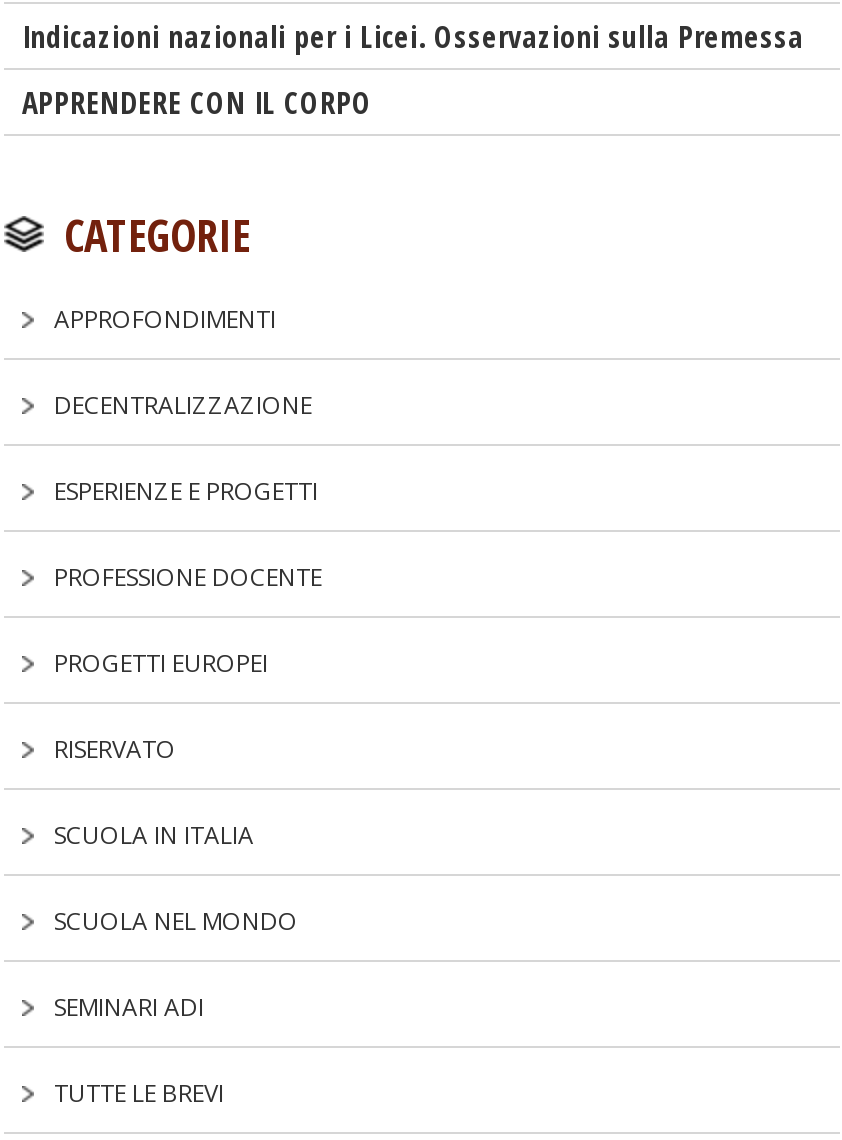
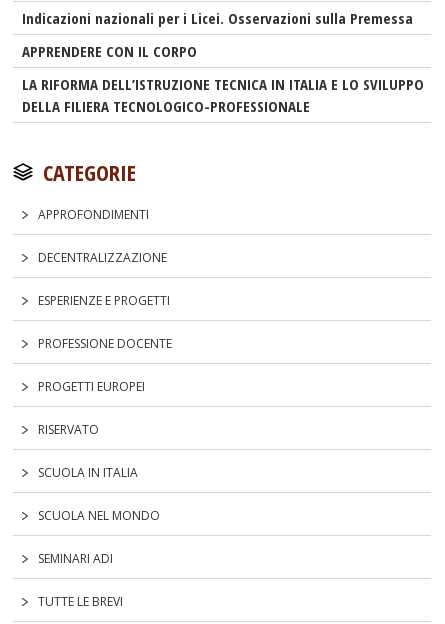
+ LA RIFORMA DELL’ISTRUZIONE TECNICA IN ITALIA E LO SVILUPPO
+ DELLA FILIERA TECNOLOGICO-PROFESSIONALE
